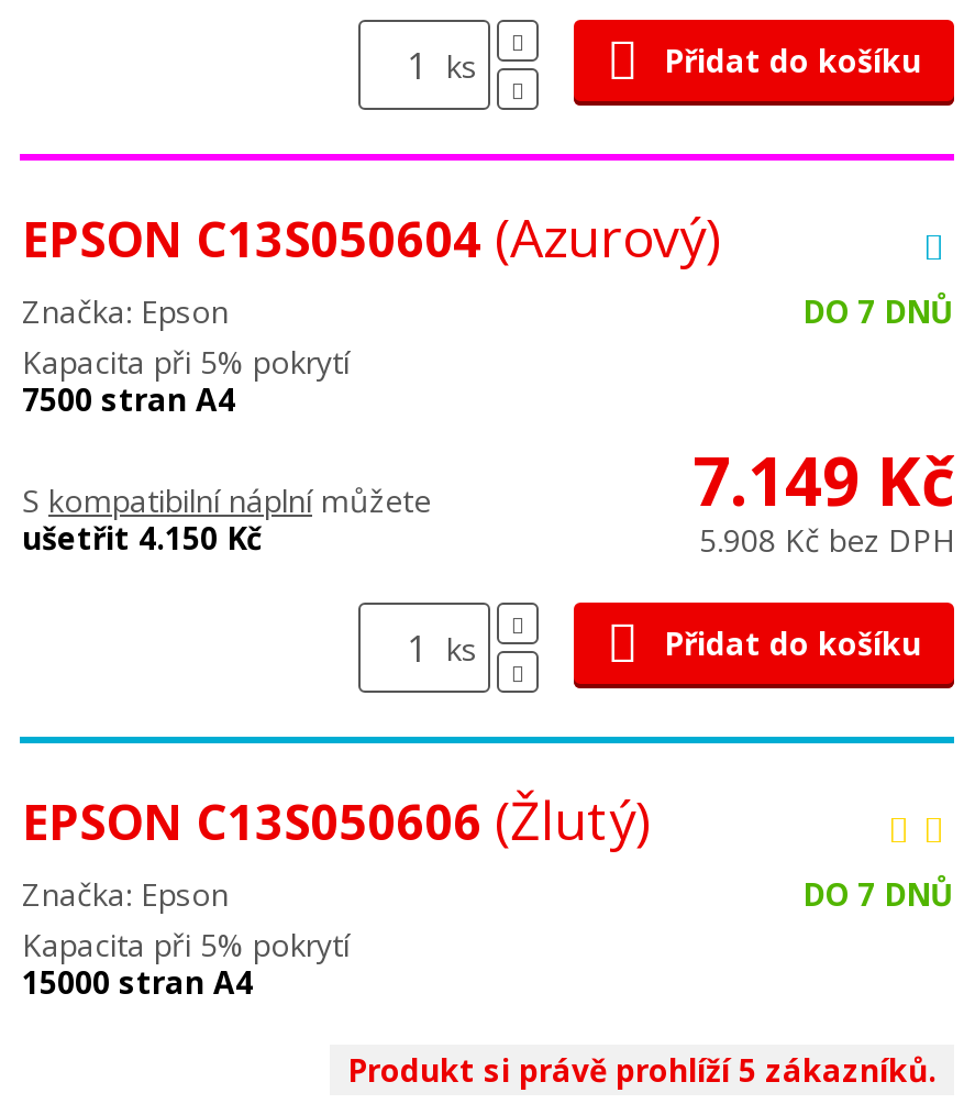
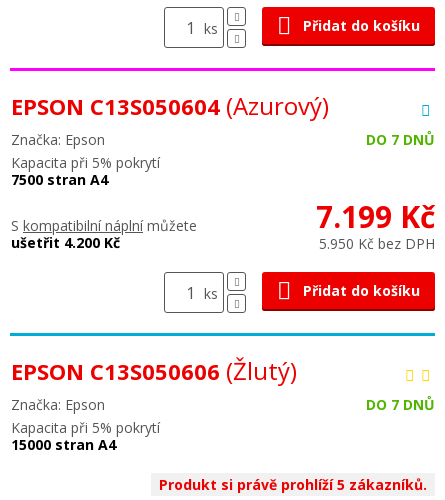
- 7.149 Kč
+ 7.199 Kč

- ušetřit 4.150 Kč
+ ušetřit 4.200 Kč

- 5.908 Kč bez DPH
+ 5.950 Kč bez DPH
